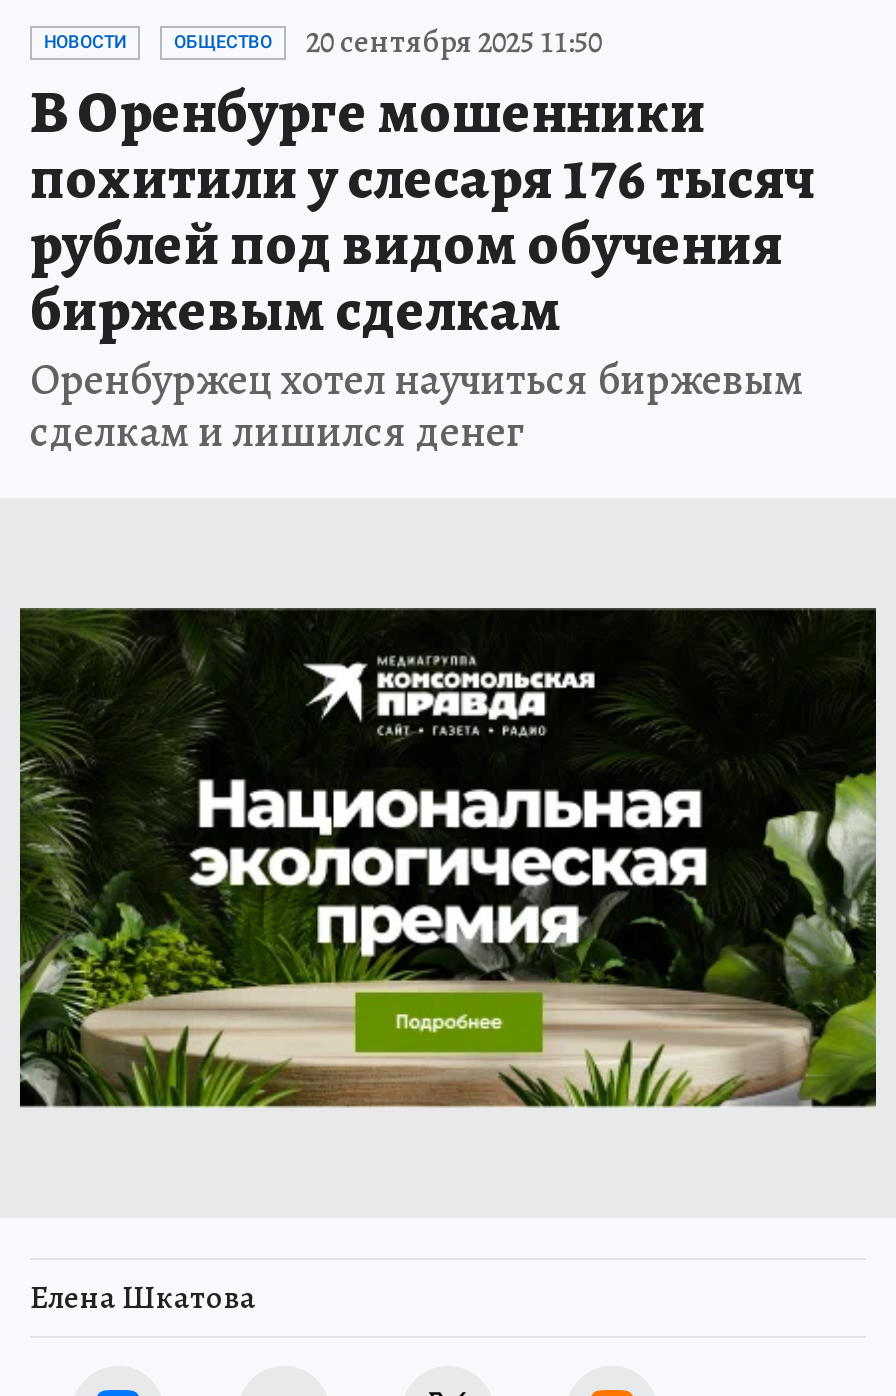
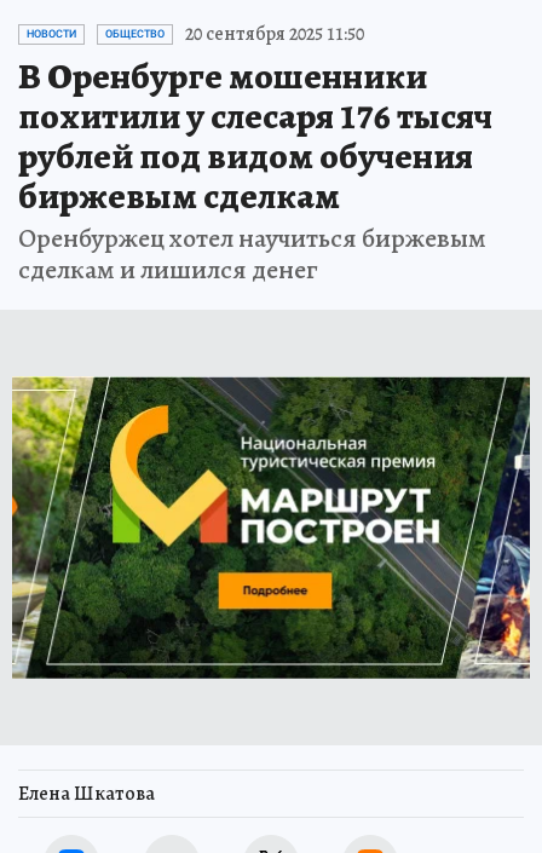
- [image]
+ [image]
